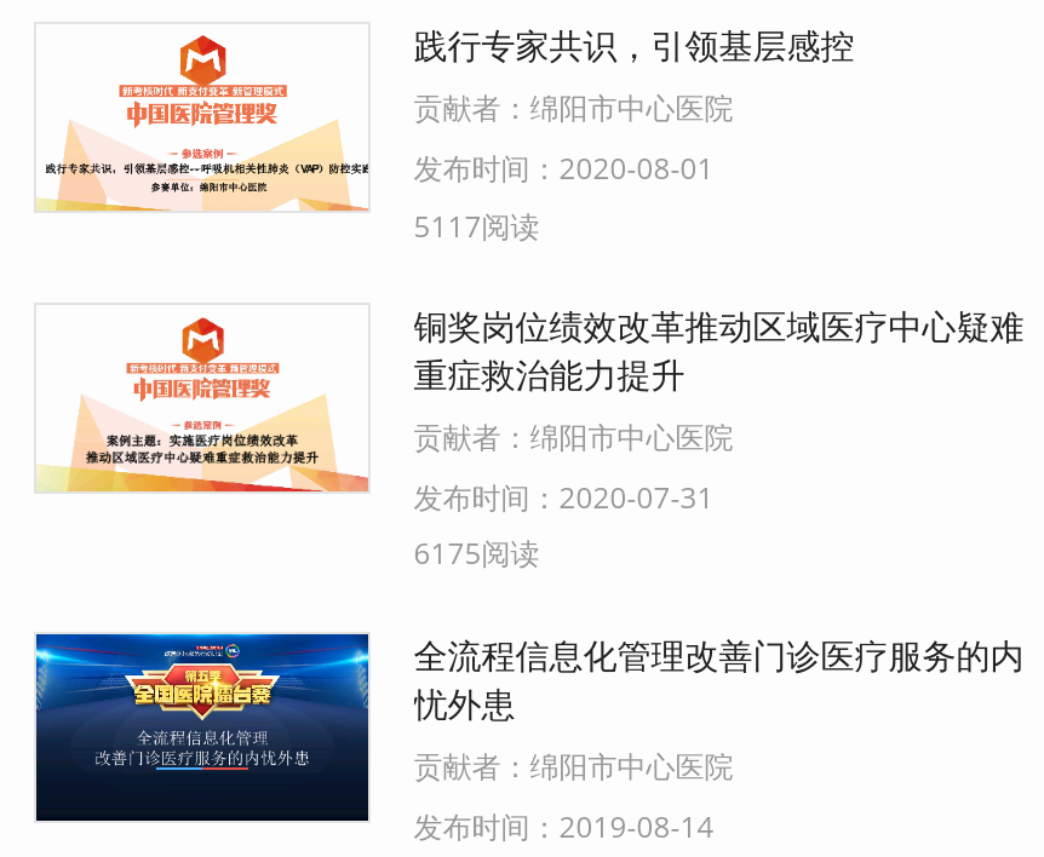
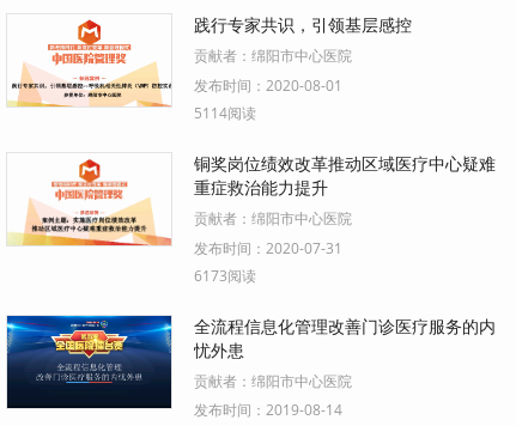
- 5117阅读
+ 5114阅读

- 6175阅读
+ 6173阅读
